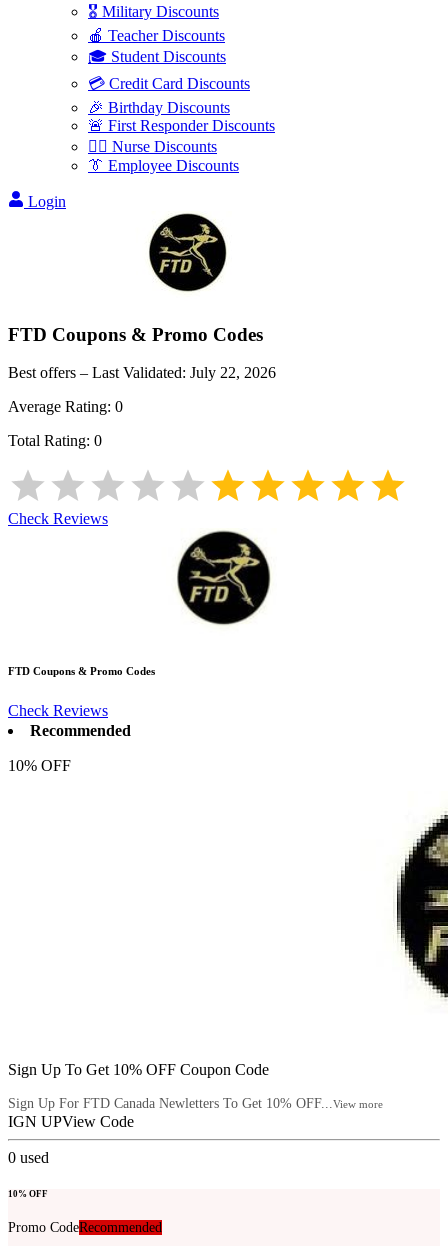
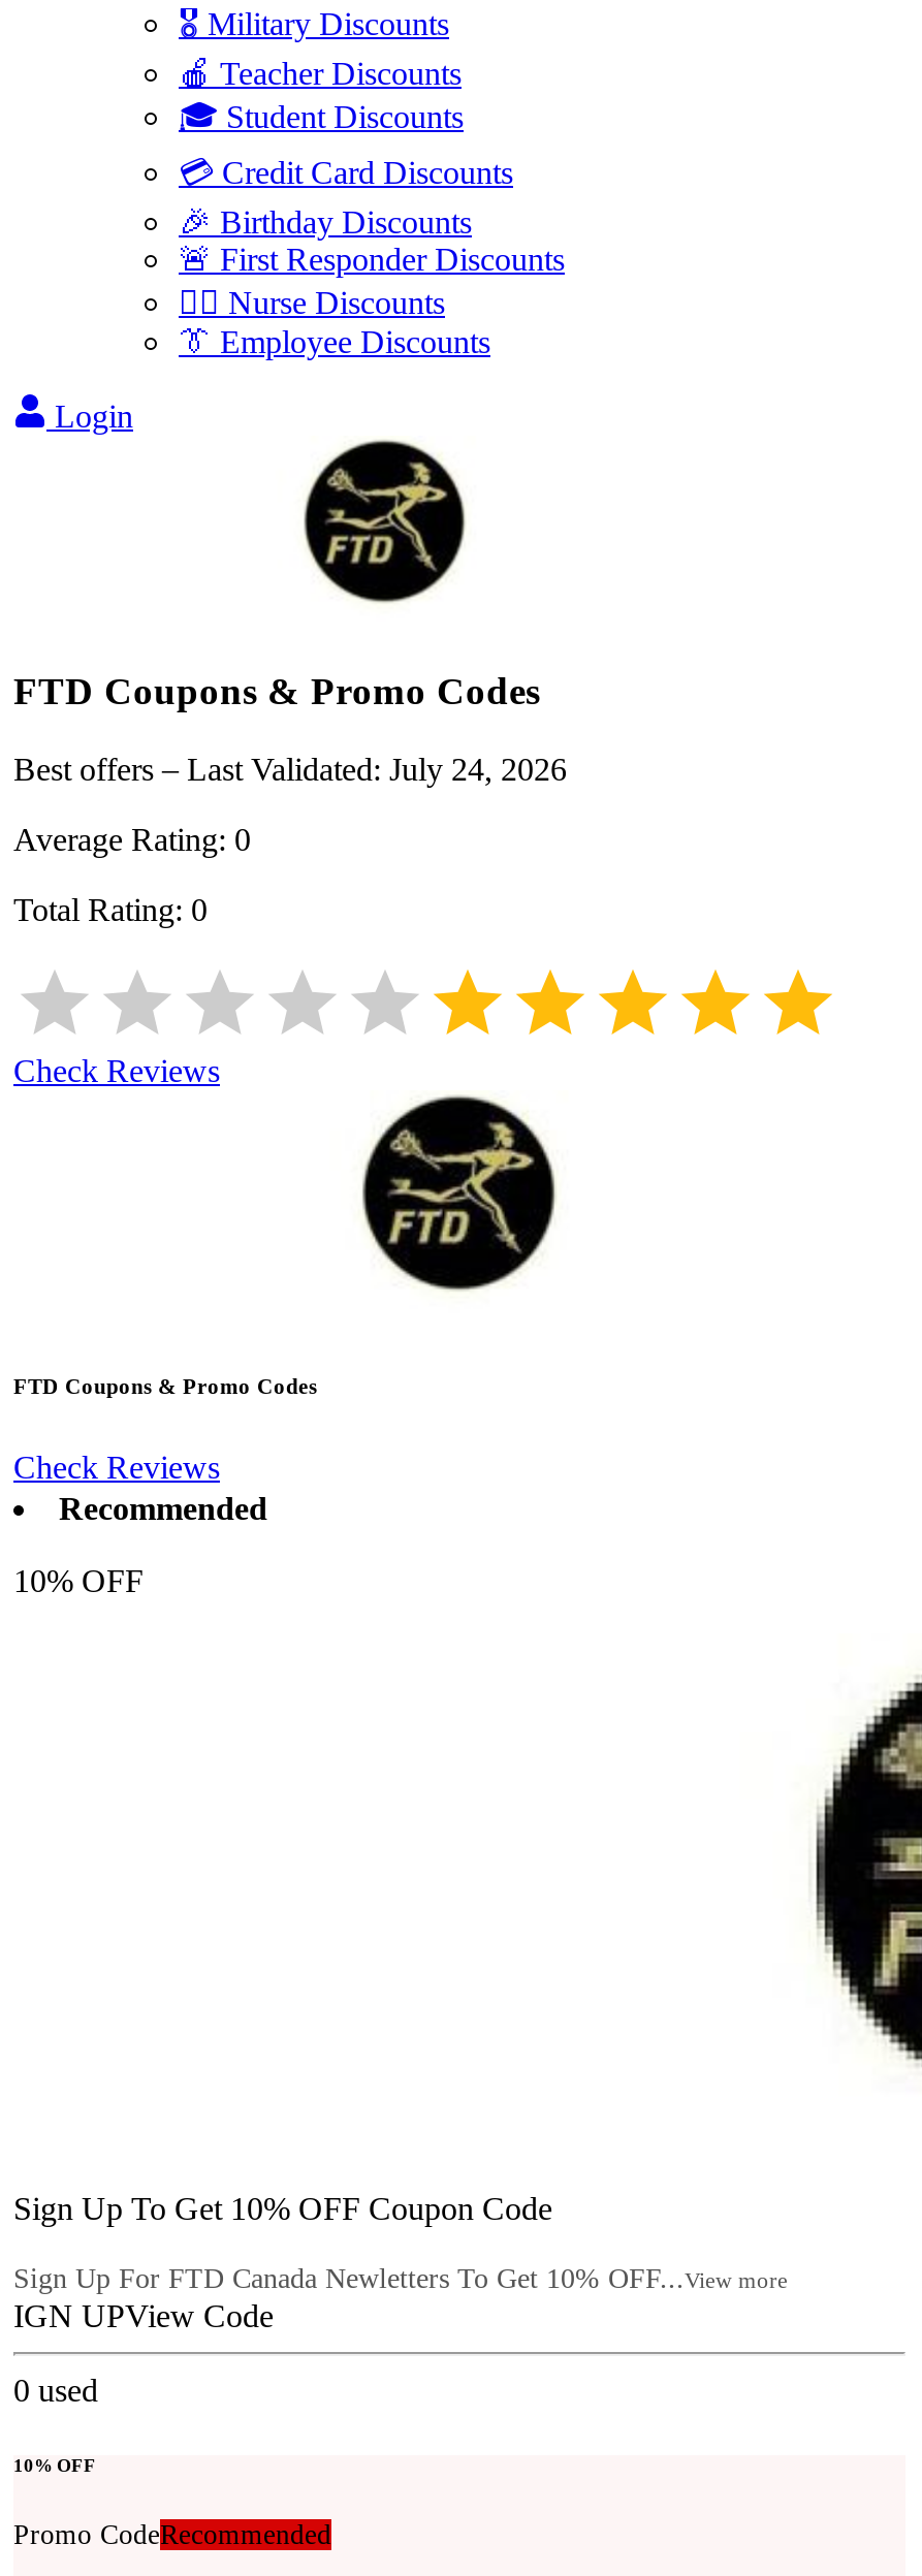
- Best offers – Last Validated: July 22, 2026
+ Best offers – Last Validated: July 24, 2026
